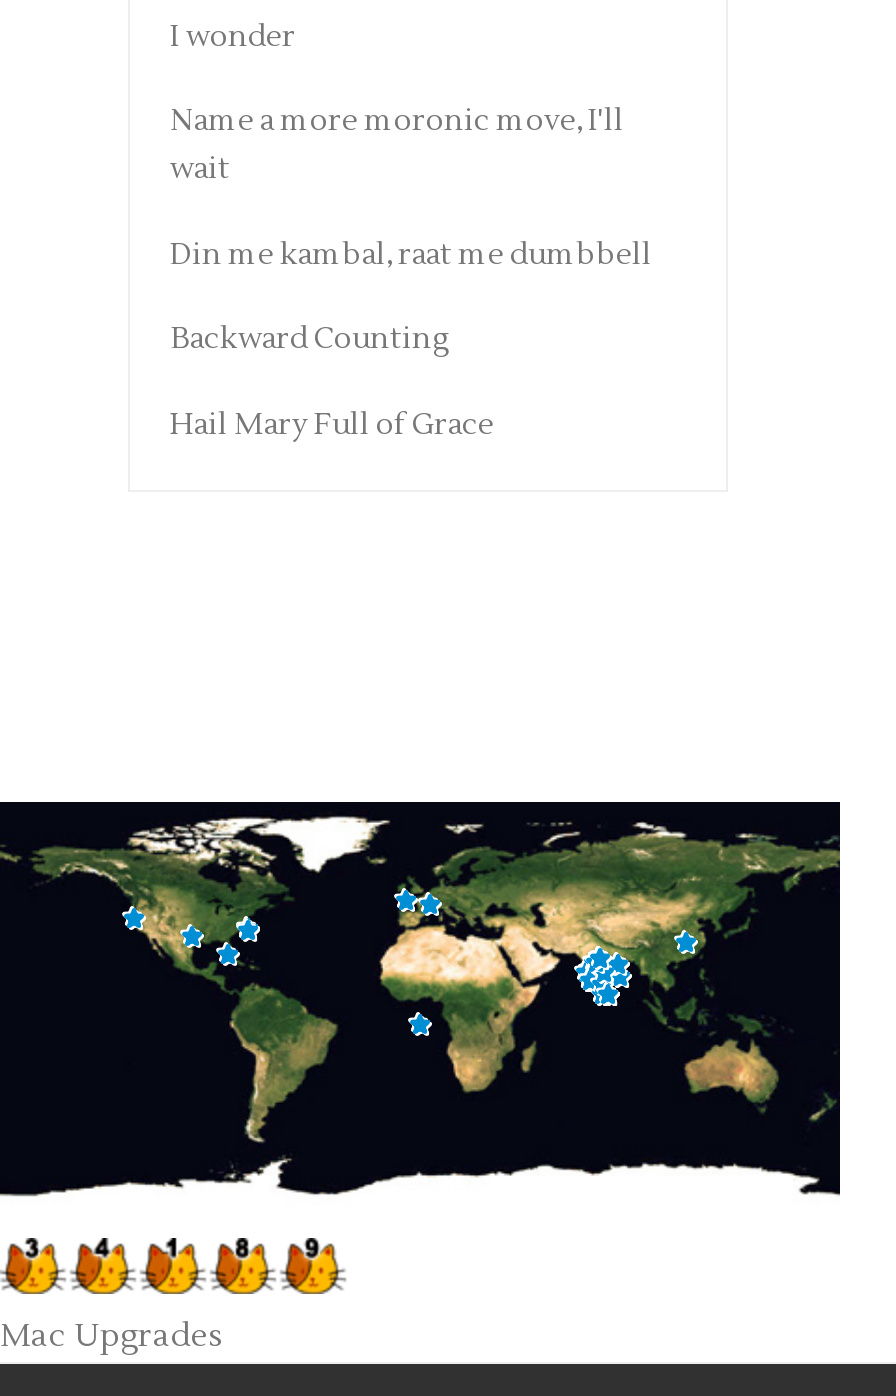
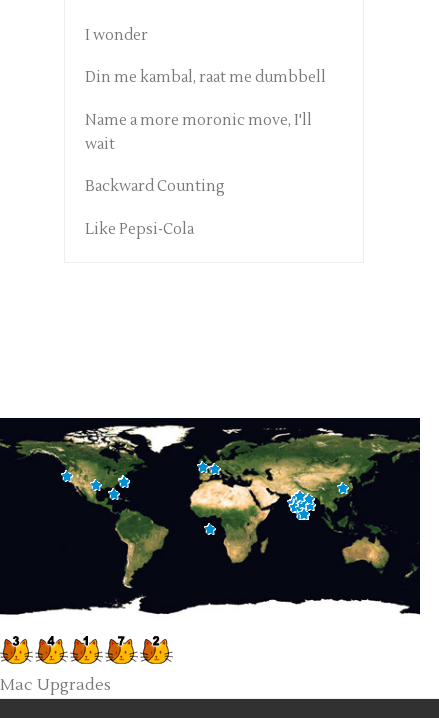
moved down: Name a more moronic move, I'll | wait

moved up: Din me kambal, raat me dumbbell

- Hail Mary Full of Grace
+ Like Pepsi-Cola
